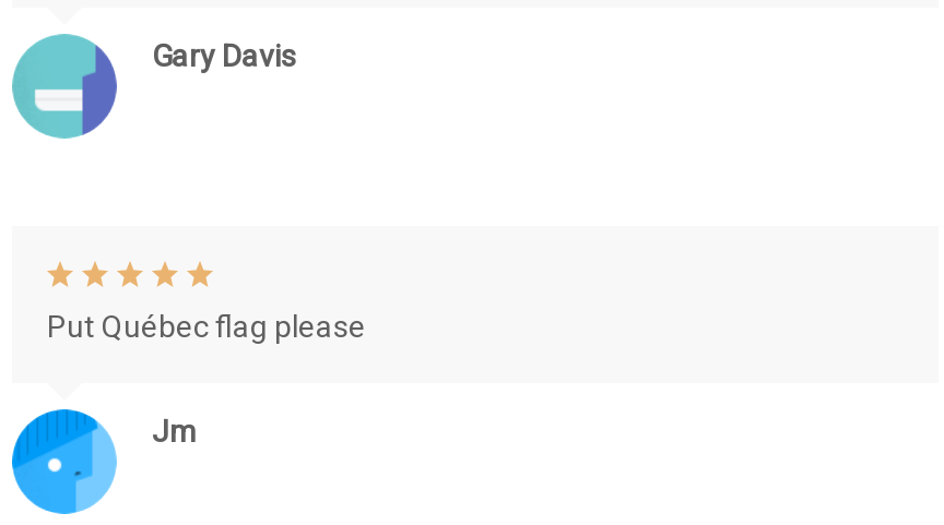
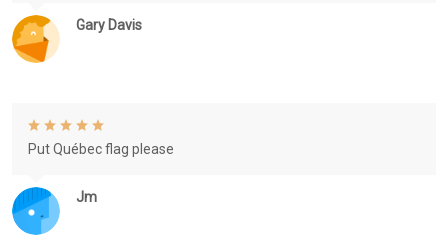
- [image]
+ [image]
